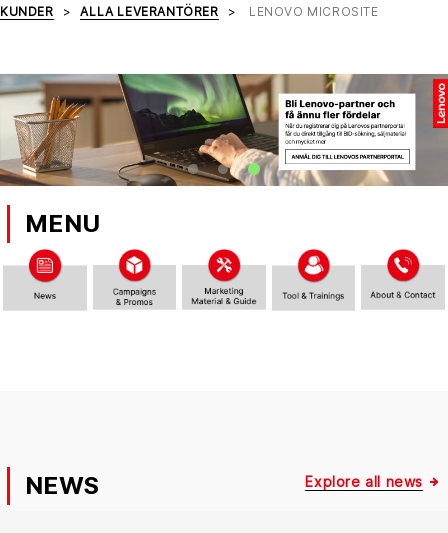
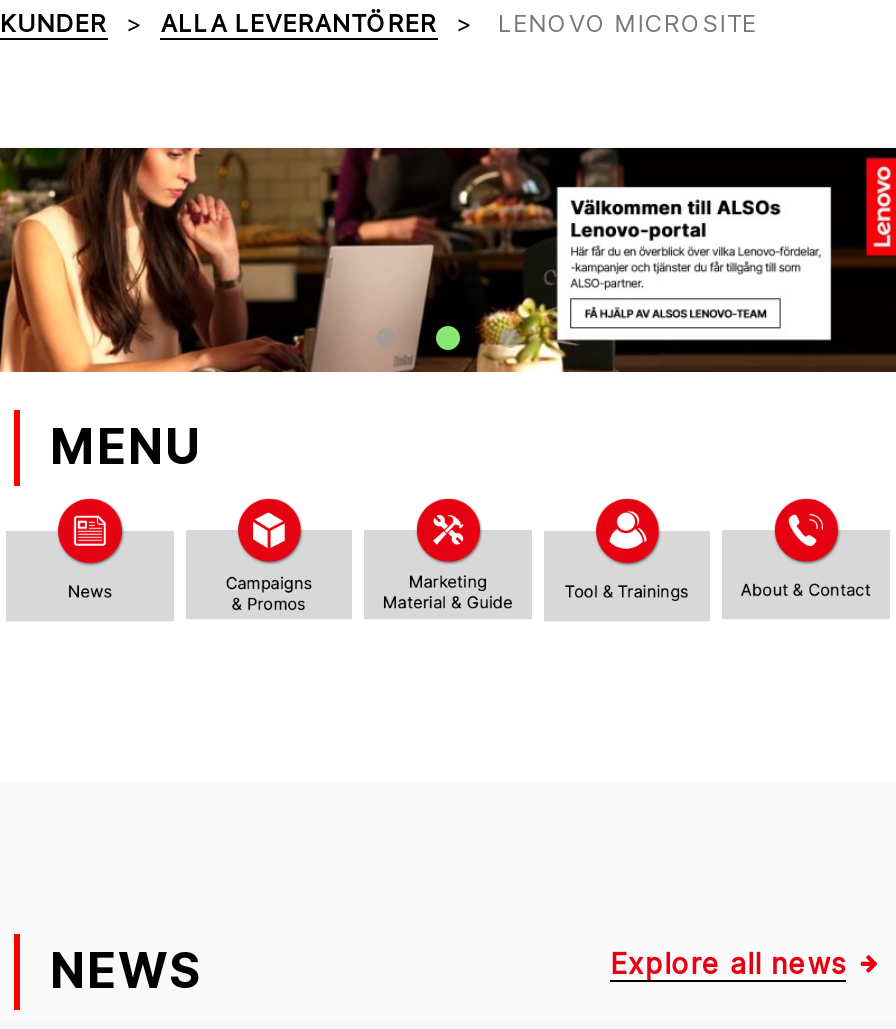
- [image]
+ [image]
